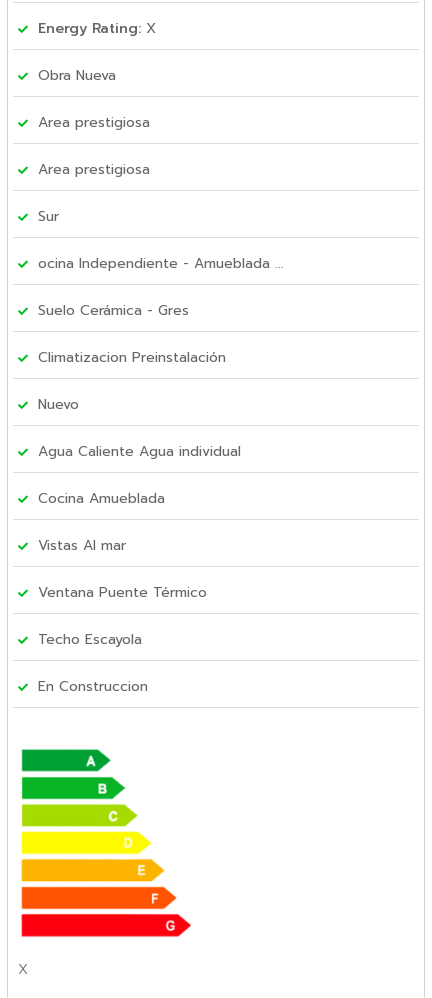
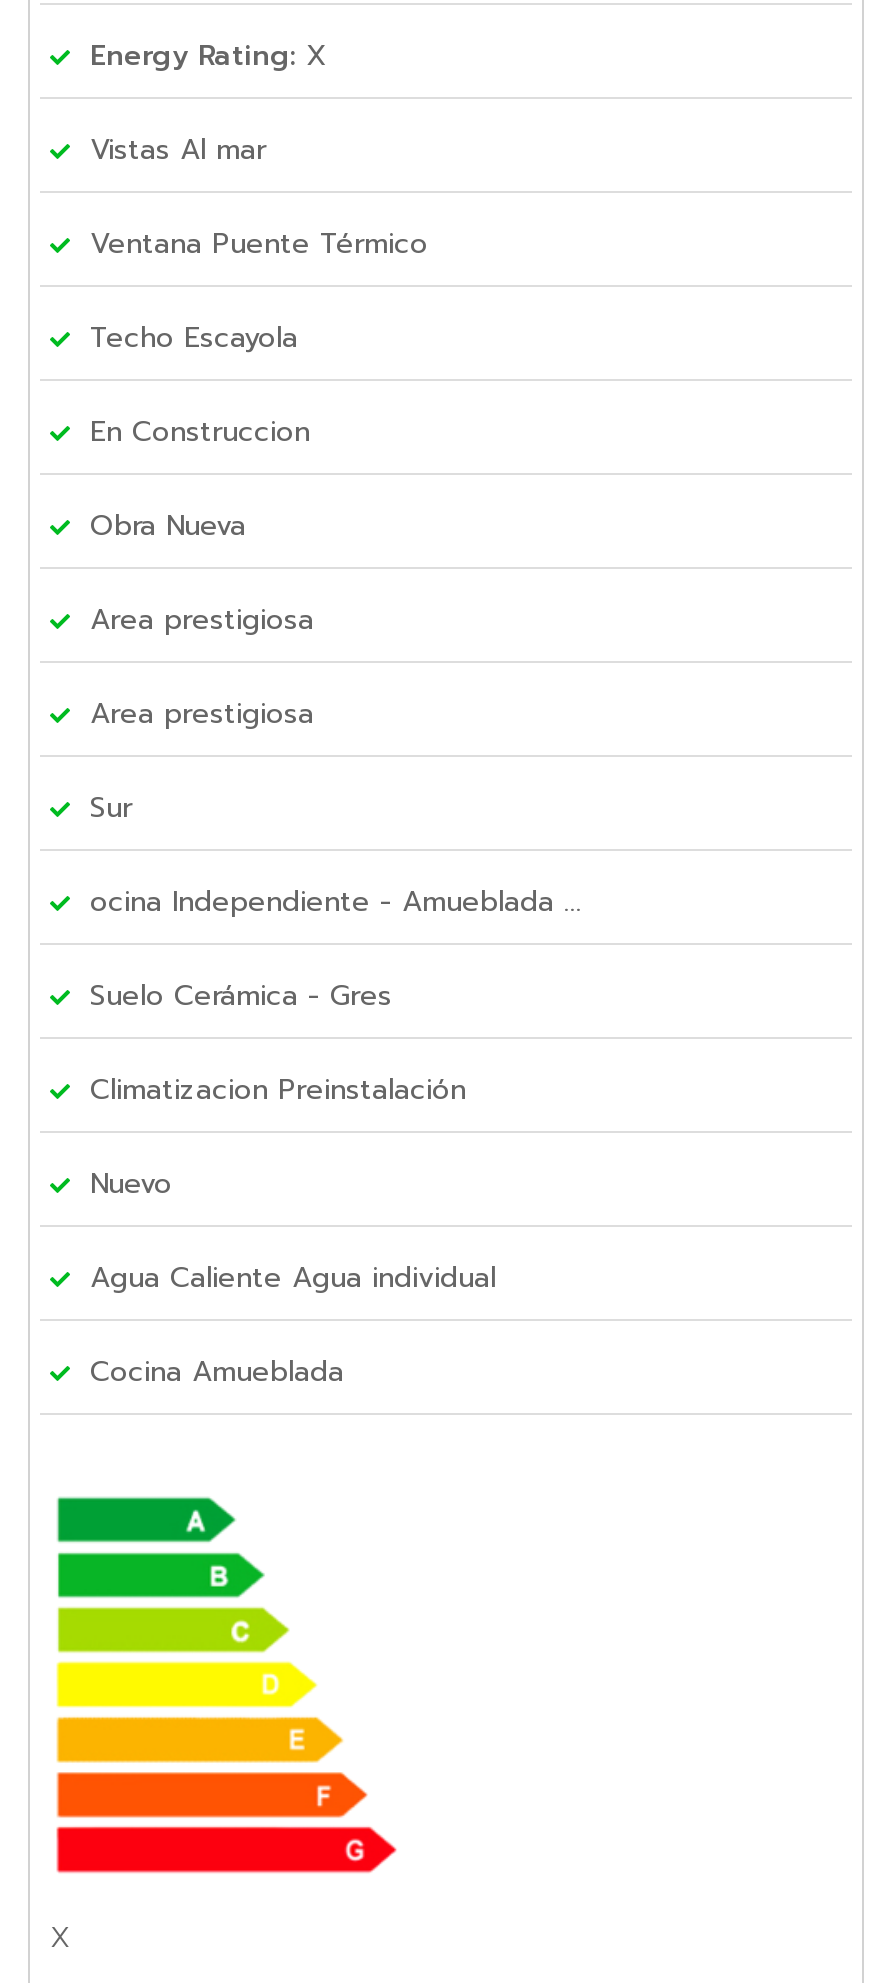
moved down: Obra Nueva | Area prestigiosa | Area prestigiosa | ... | Agua Caliente Agua individual | Cocina Amueblada

moved up: Vistas Al mar | Ventana Puente Térmico | Techo Escayola | En Construccion
